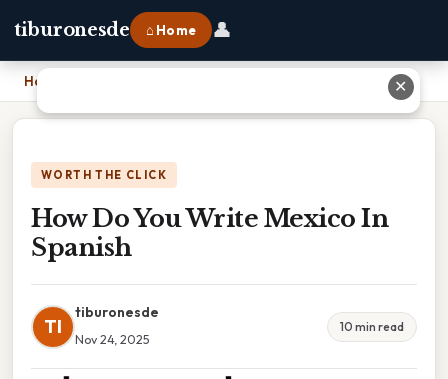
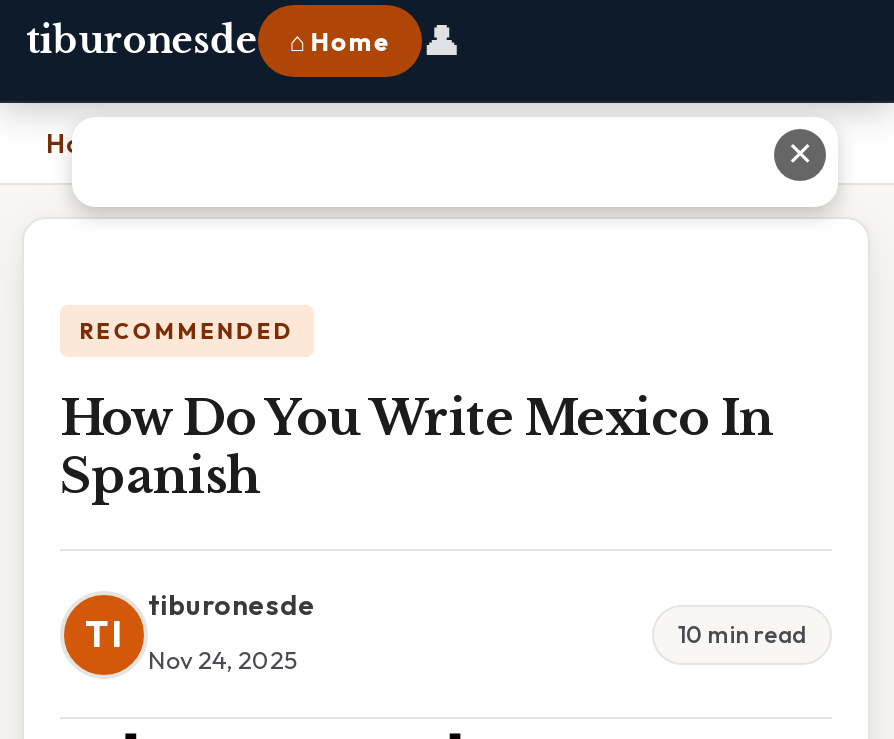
- WORTH THE CLICK
+ RECOMMENDED
